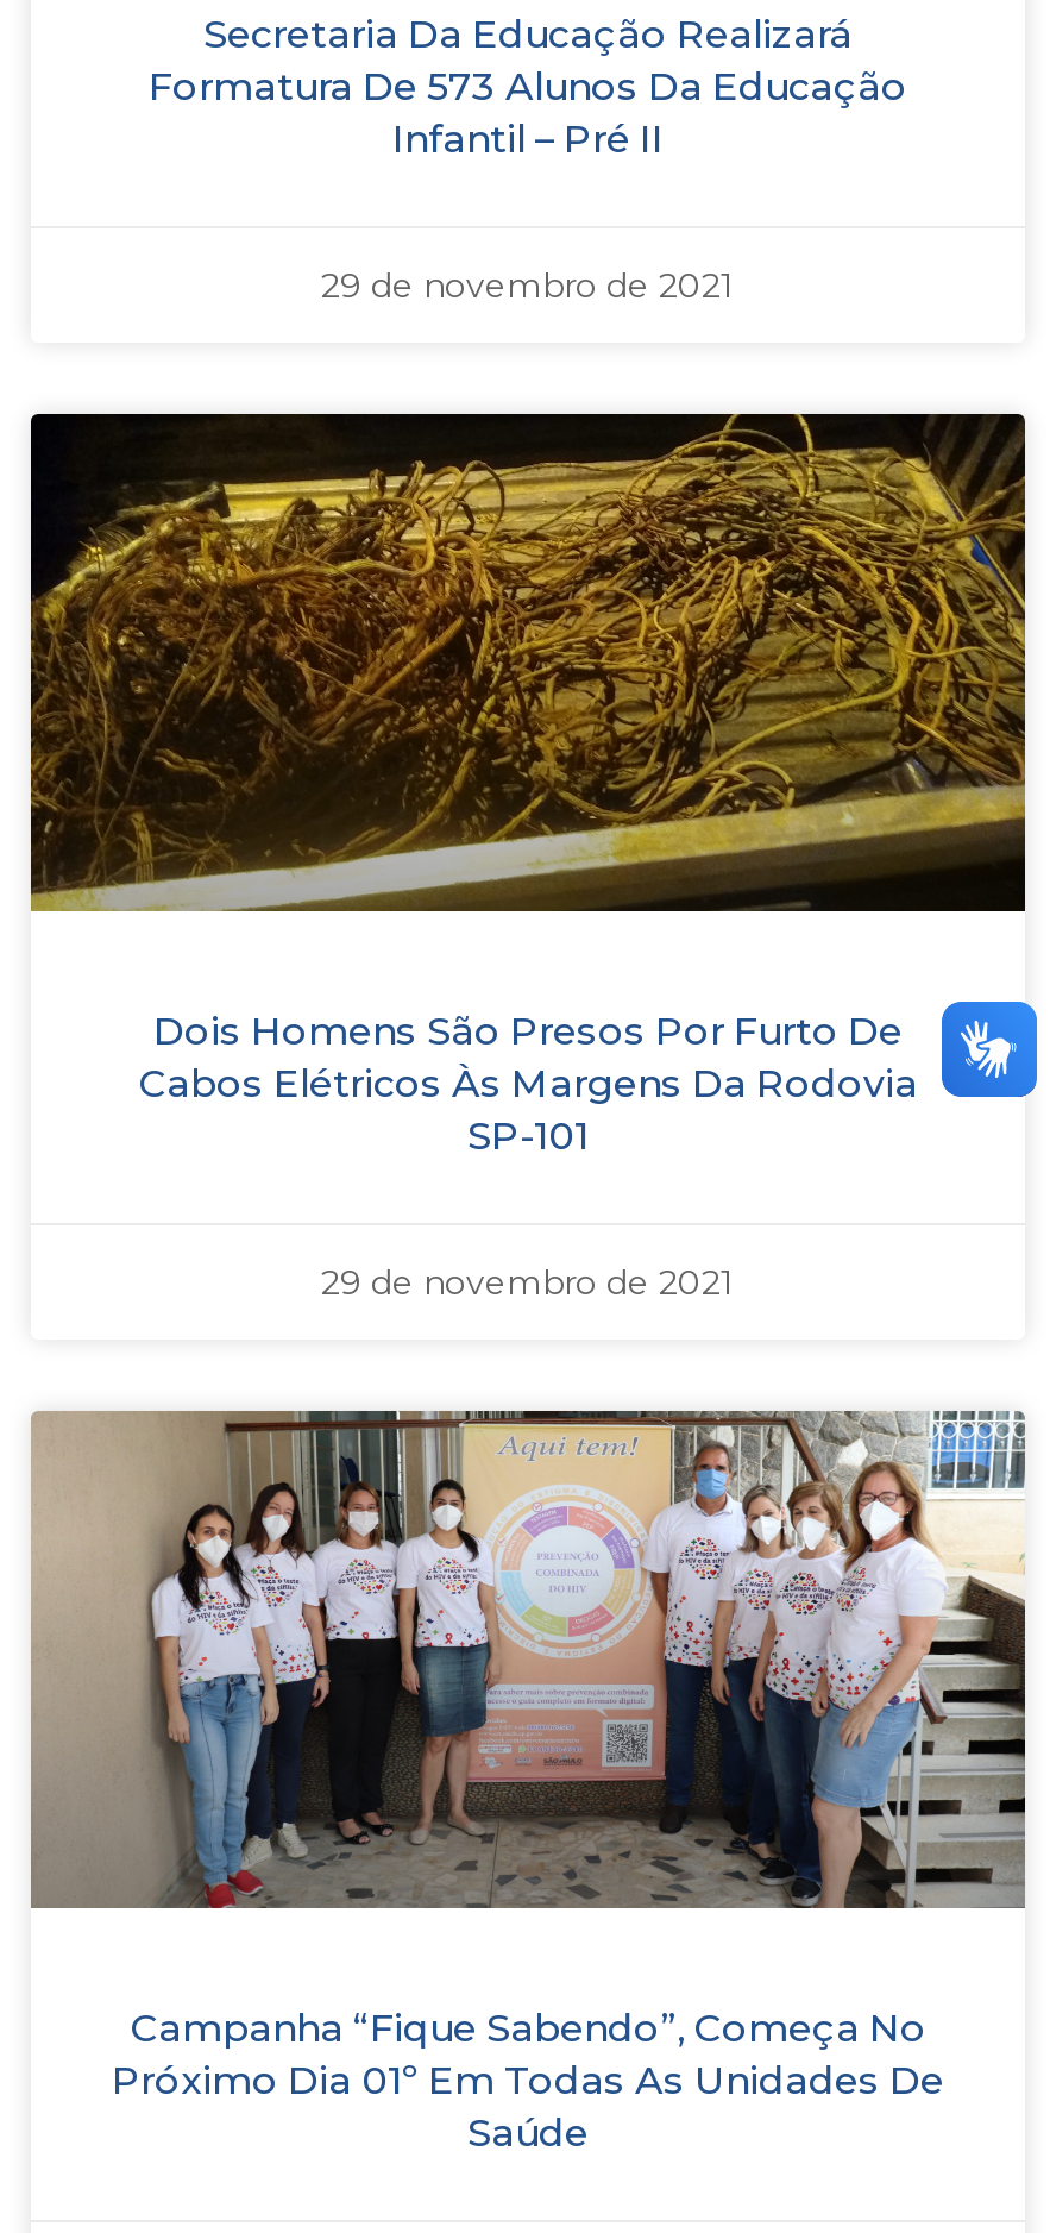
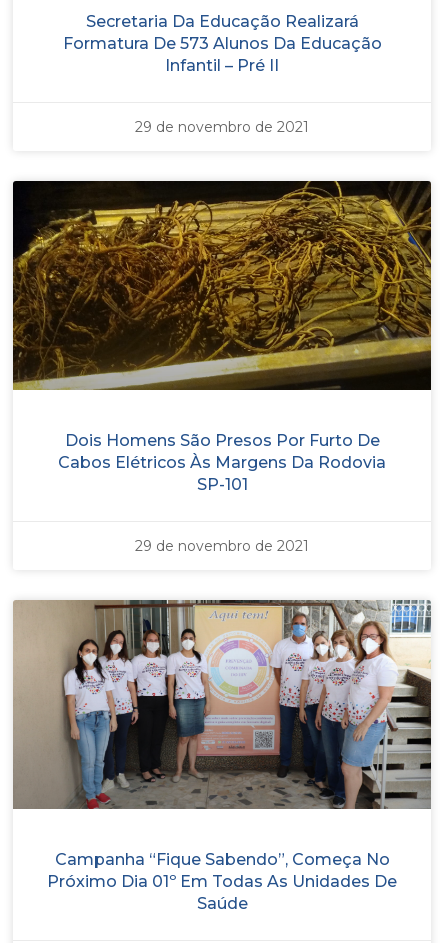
- [image]
